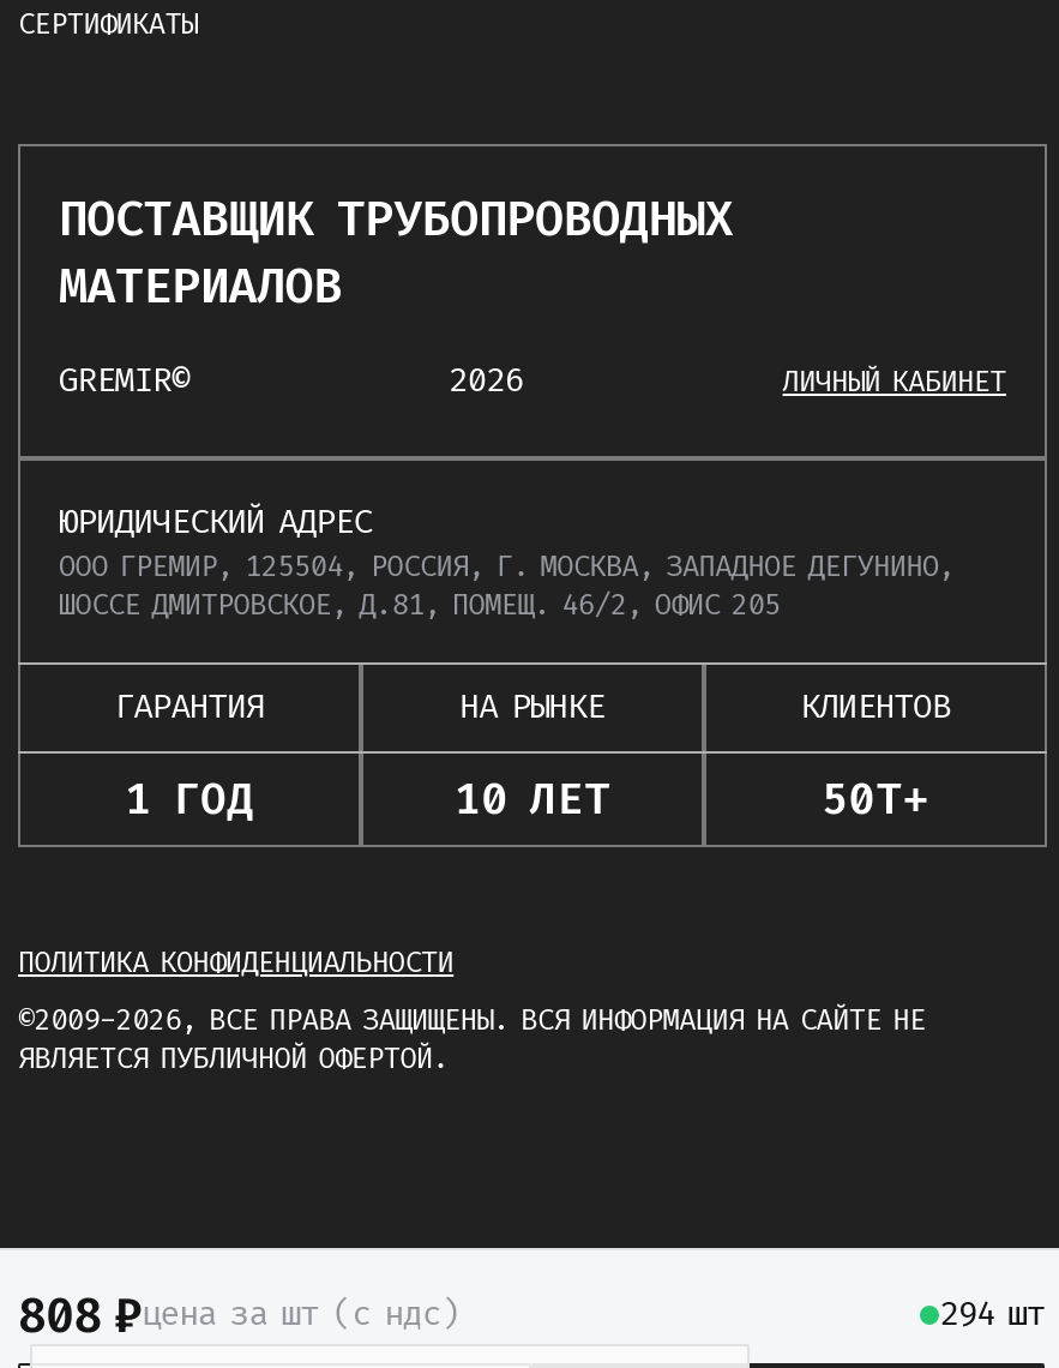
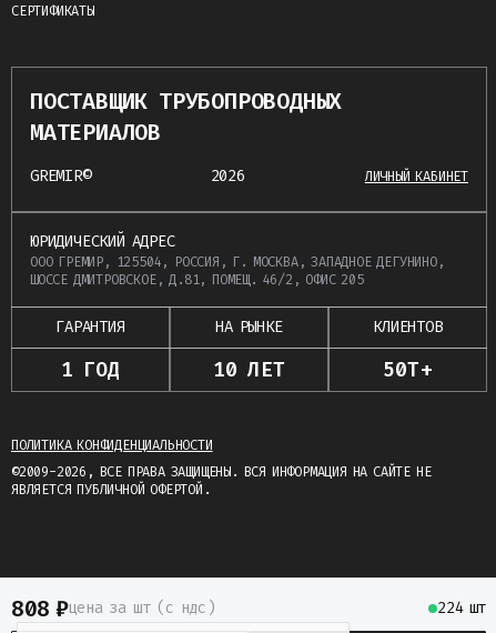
- 294 шт
+ 224 шт
